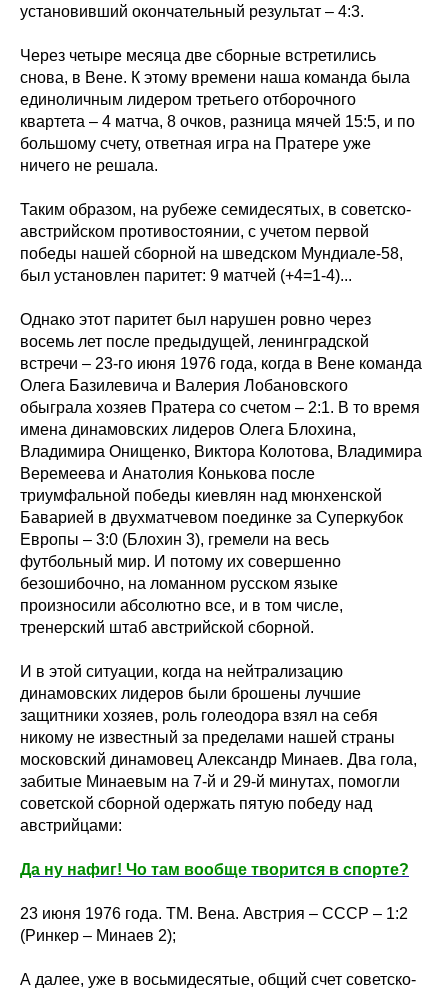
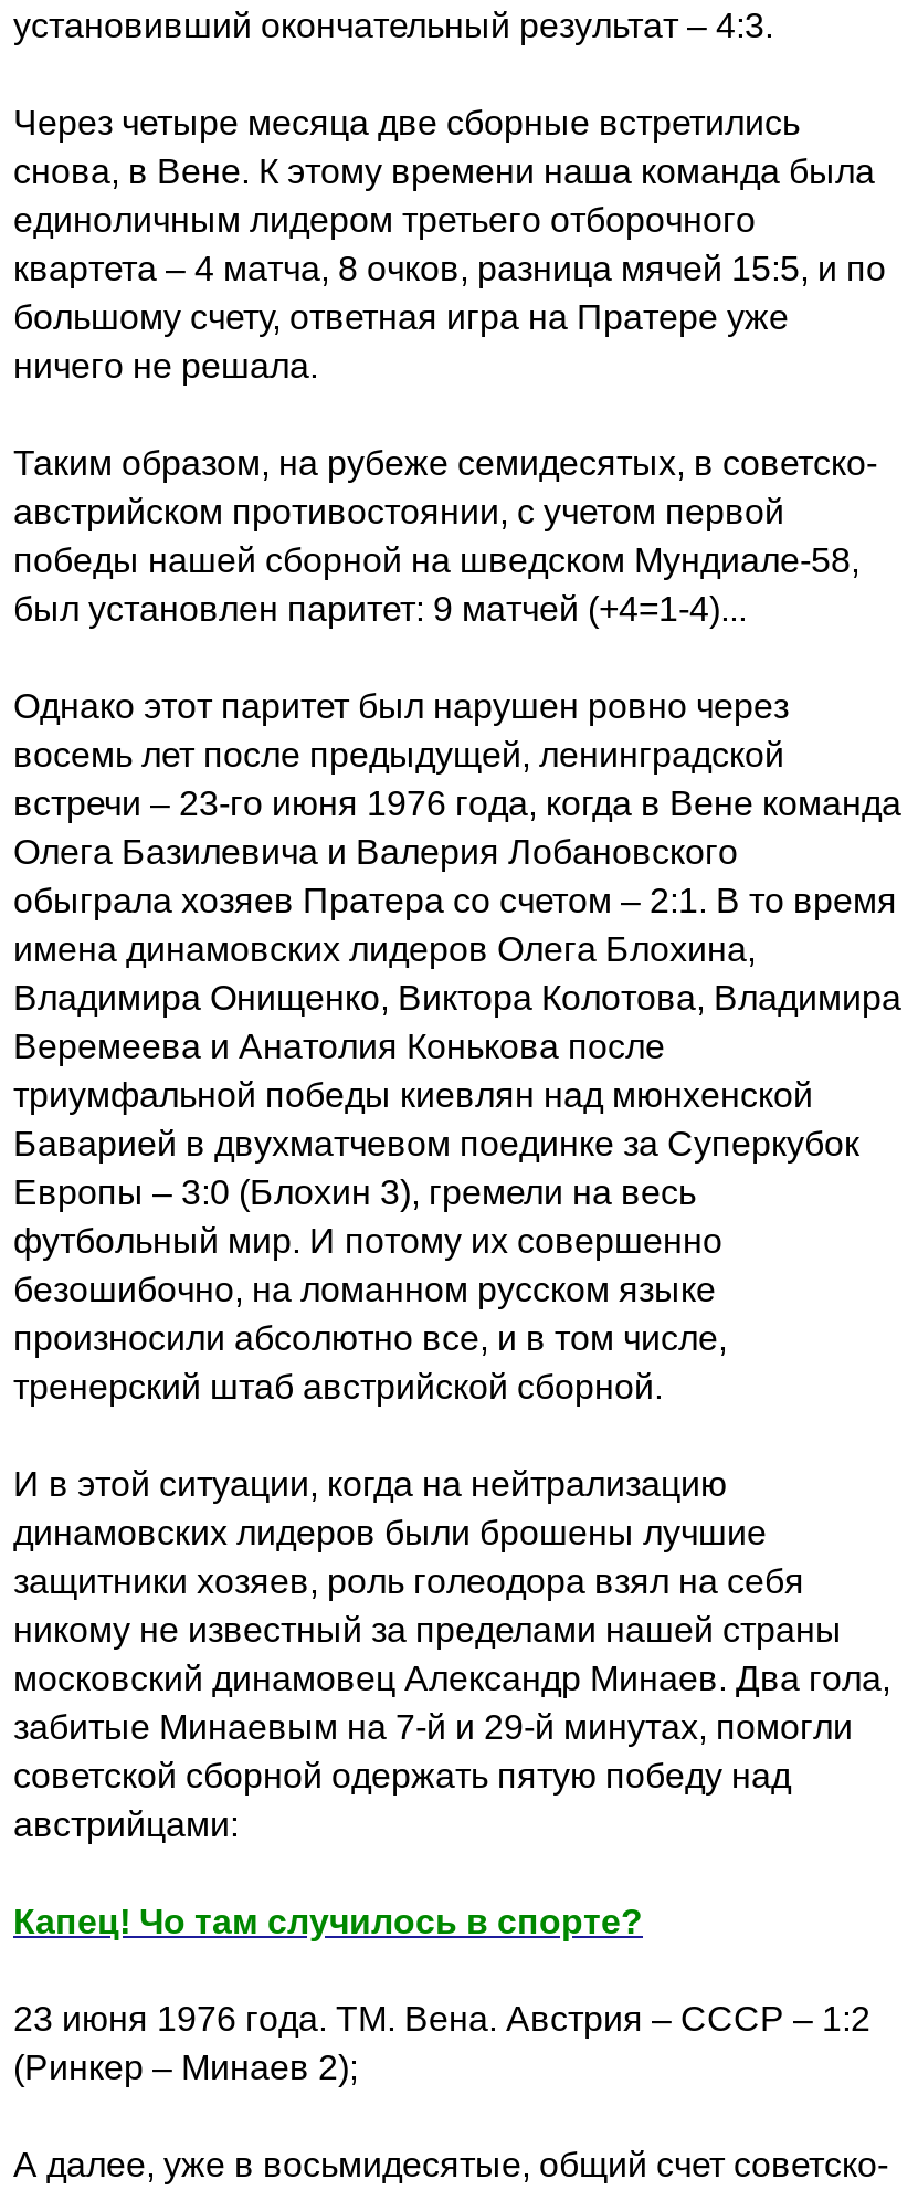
- Да ну нафиг! Чо там вообще творится в спорте?
+ Капец! Чо там случилось в спорте?
